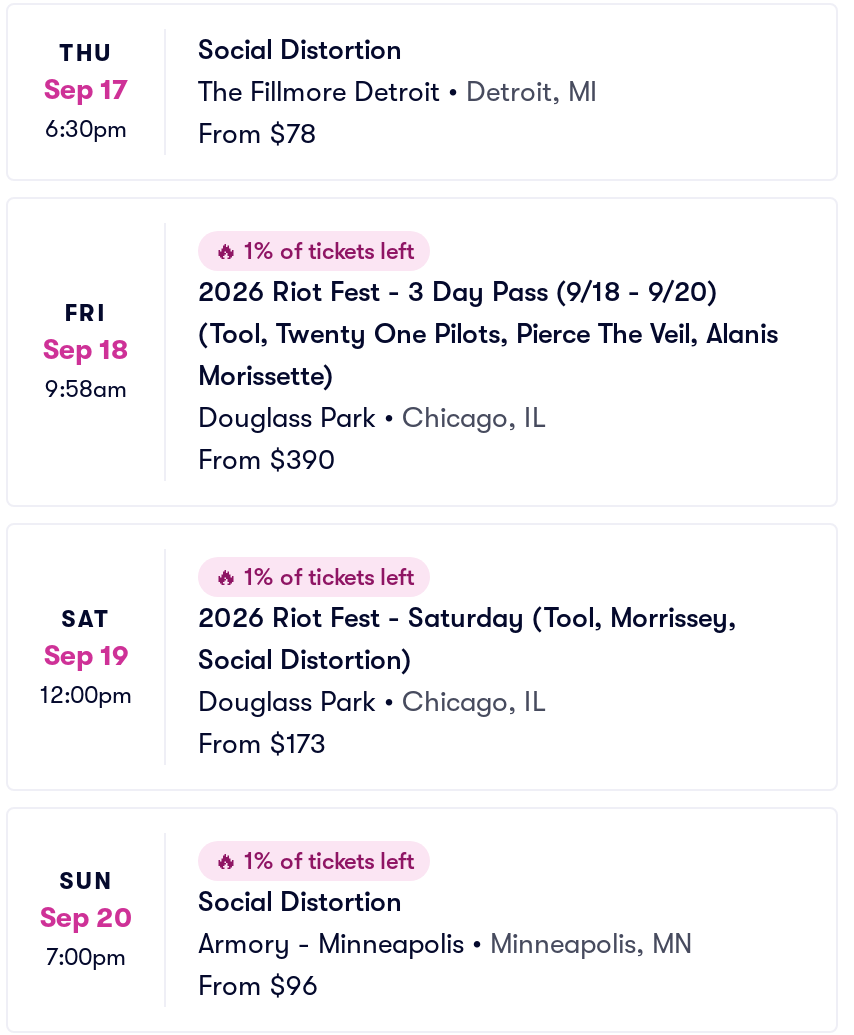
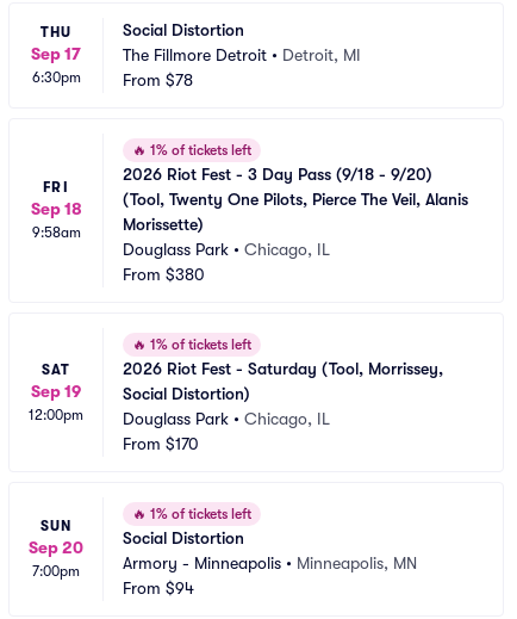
- From $390
+ From $380

- From $173
+ From $170

- From $96
+ From $94
